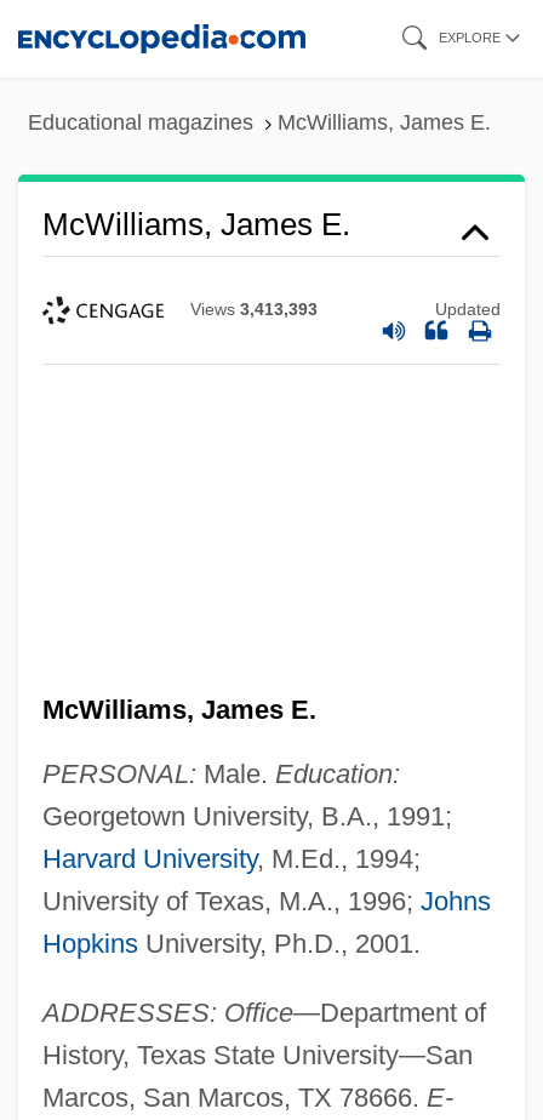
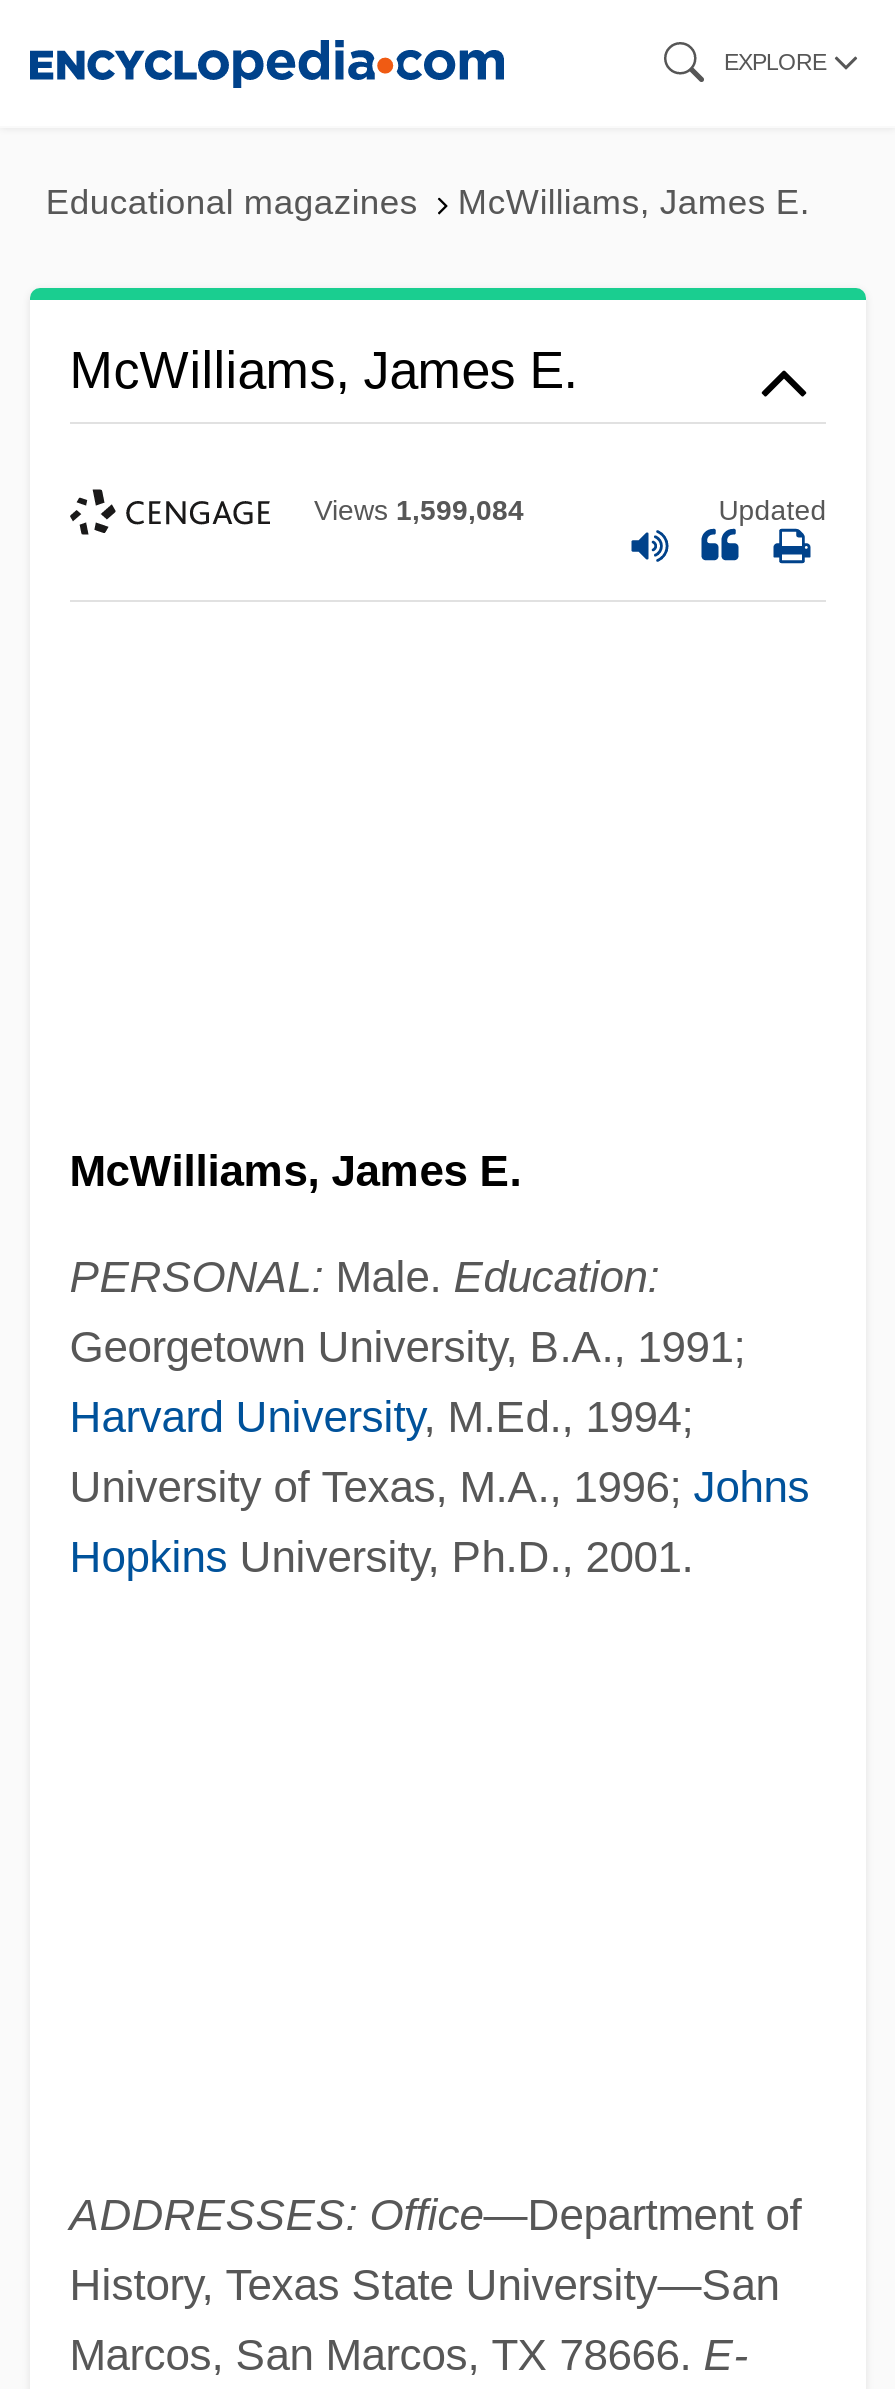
- Views 3,413,393
+ Views 1,599,084
